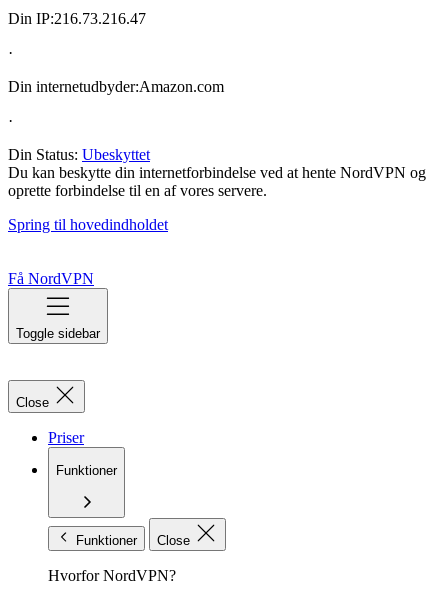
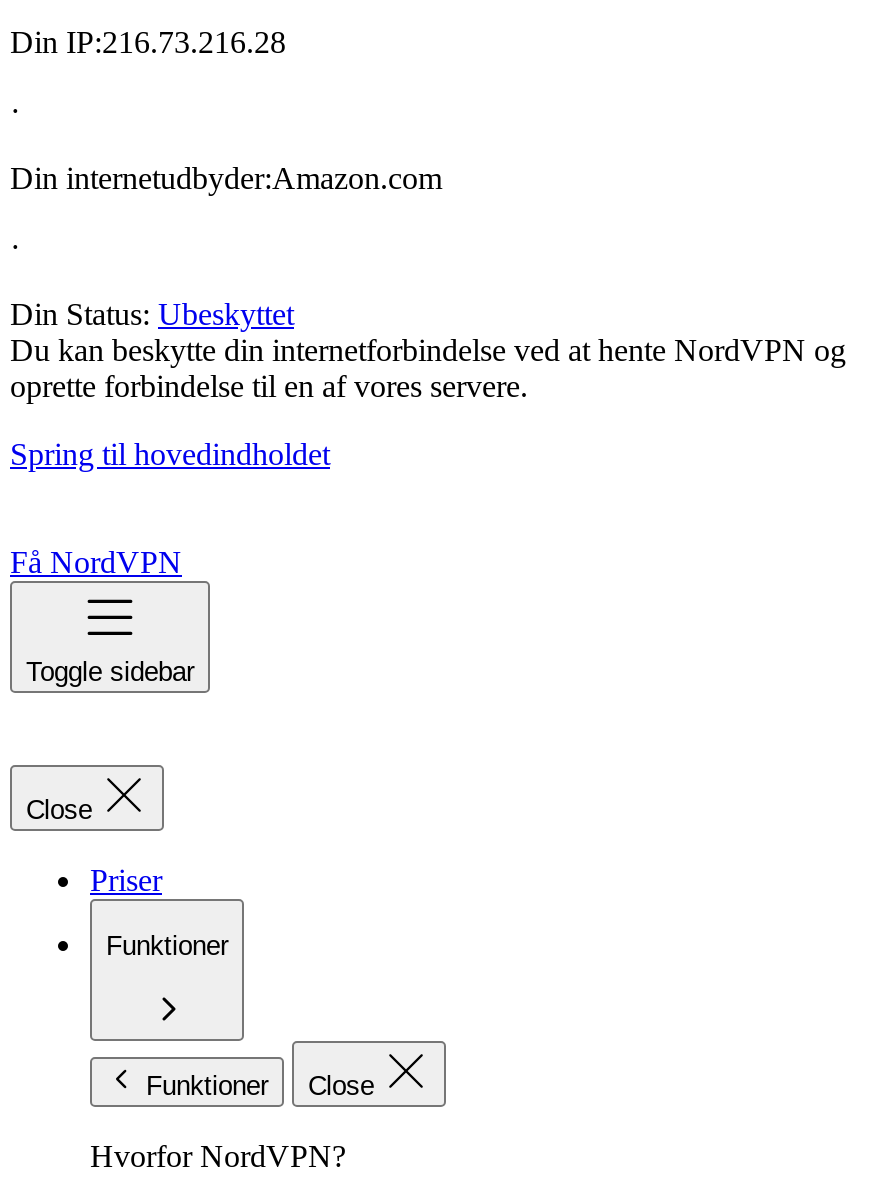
- Din IP:216.73.216.47
+ Din IP:216.73.216.28
